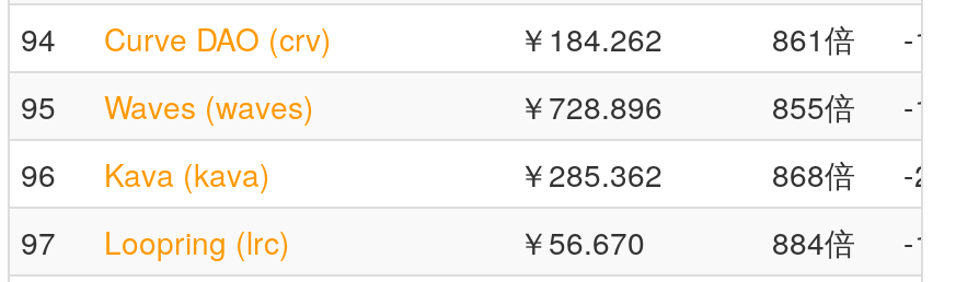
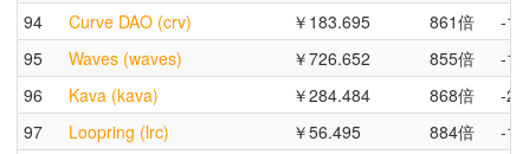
- ￥184.262
+ ￥183.695

- ￥728.896
+ ￥726.652

- ￥285.362
+ ￥284.484

- ￥56.670
+ ￥56.495
